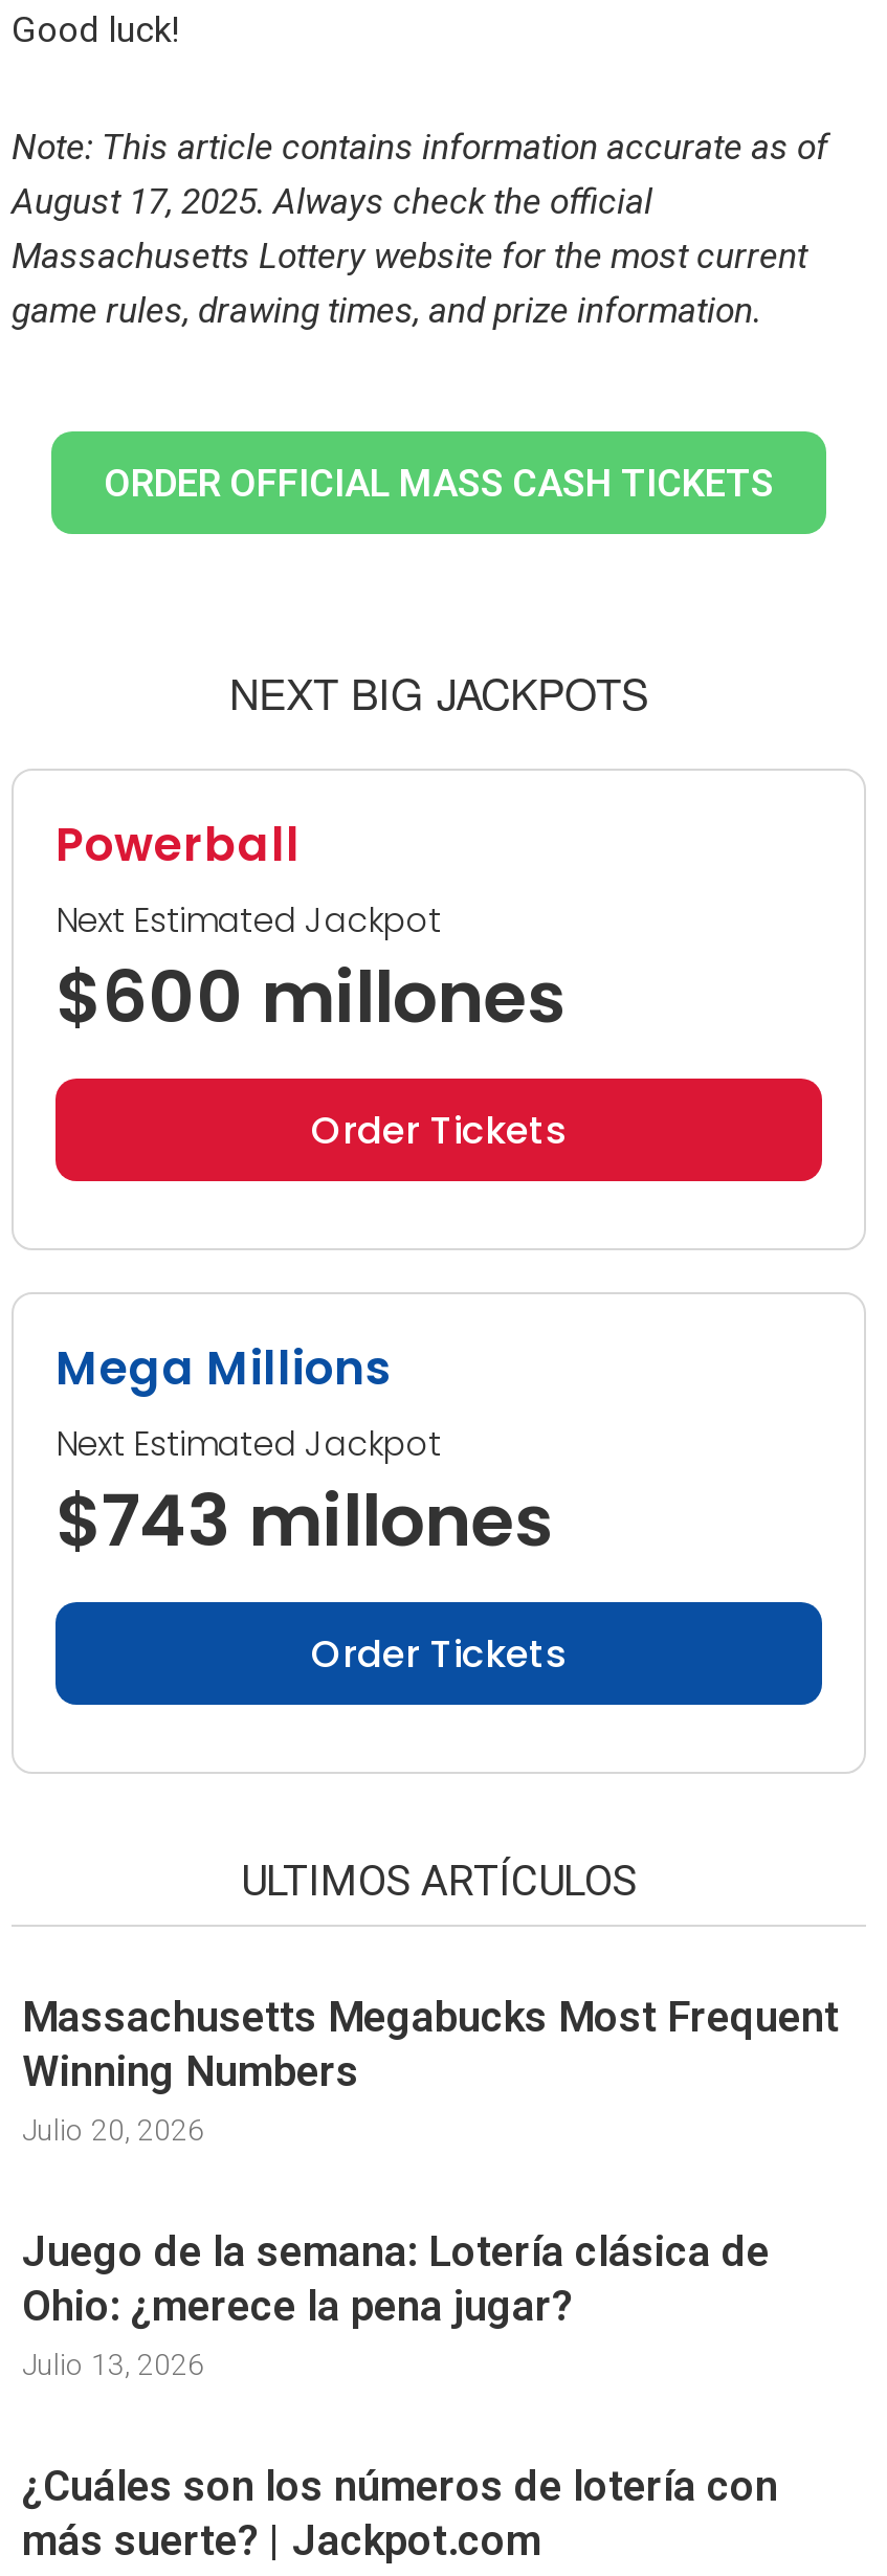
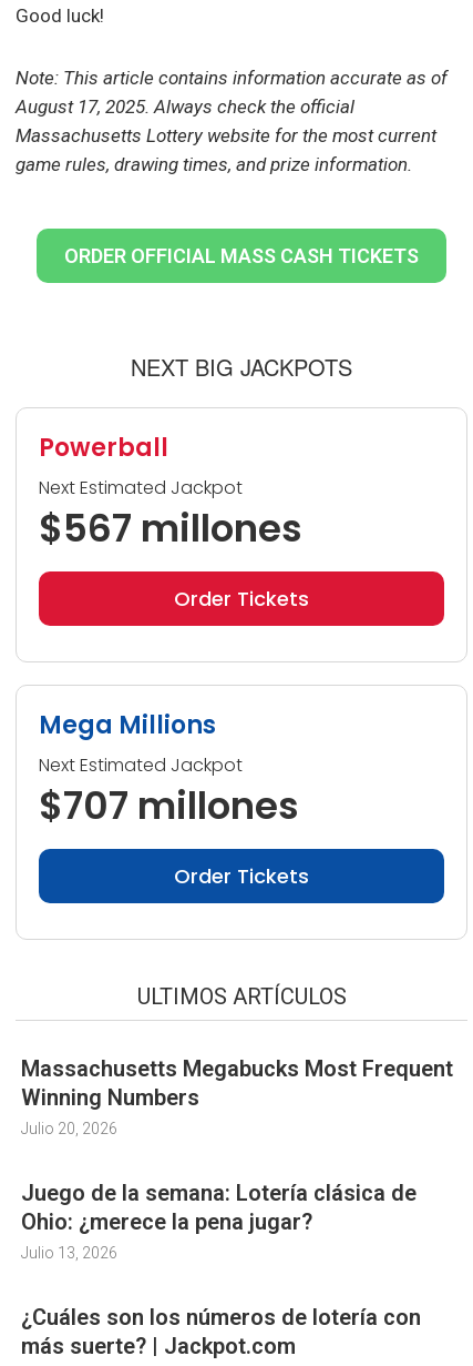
- $600 millones
+ $567 millones

- $743 millones
+ $707 millones
